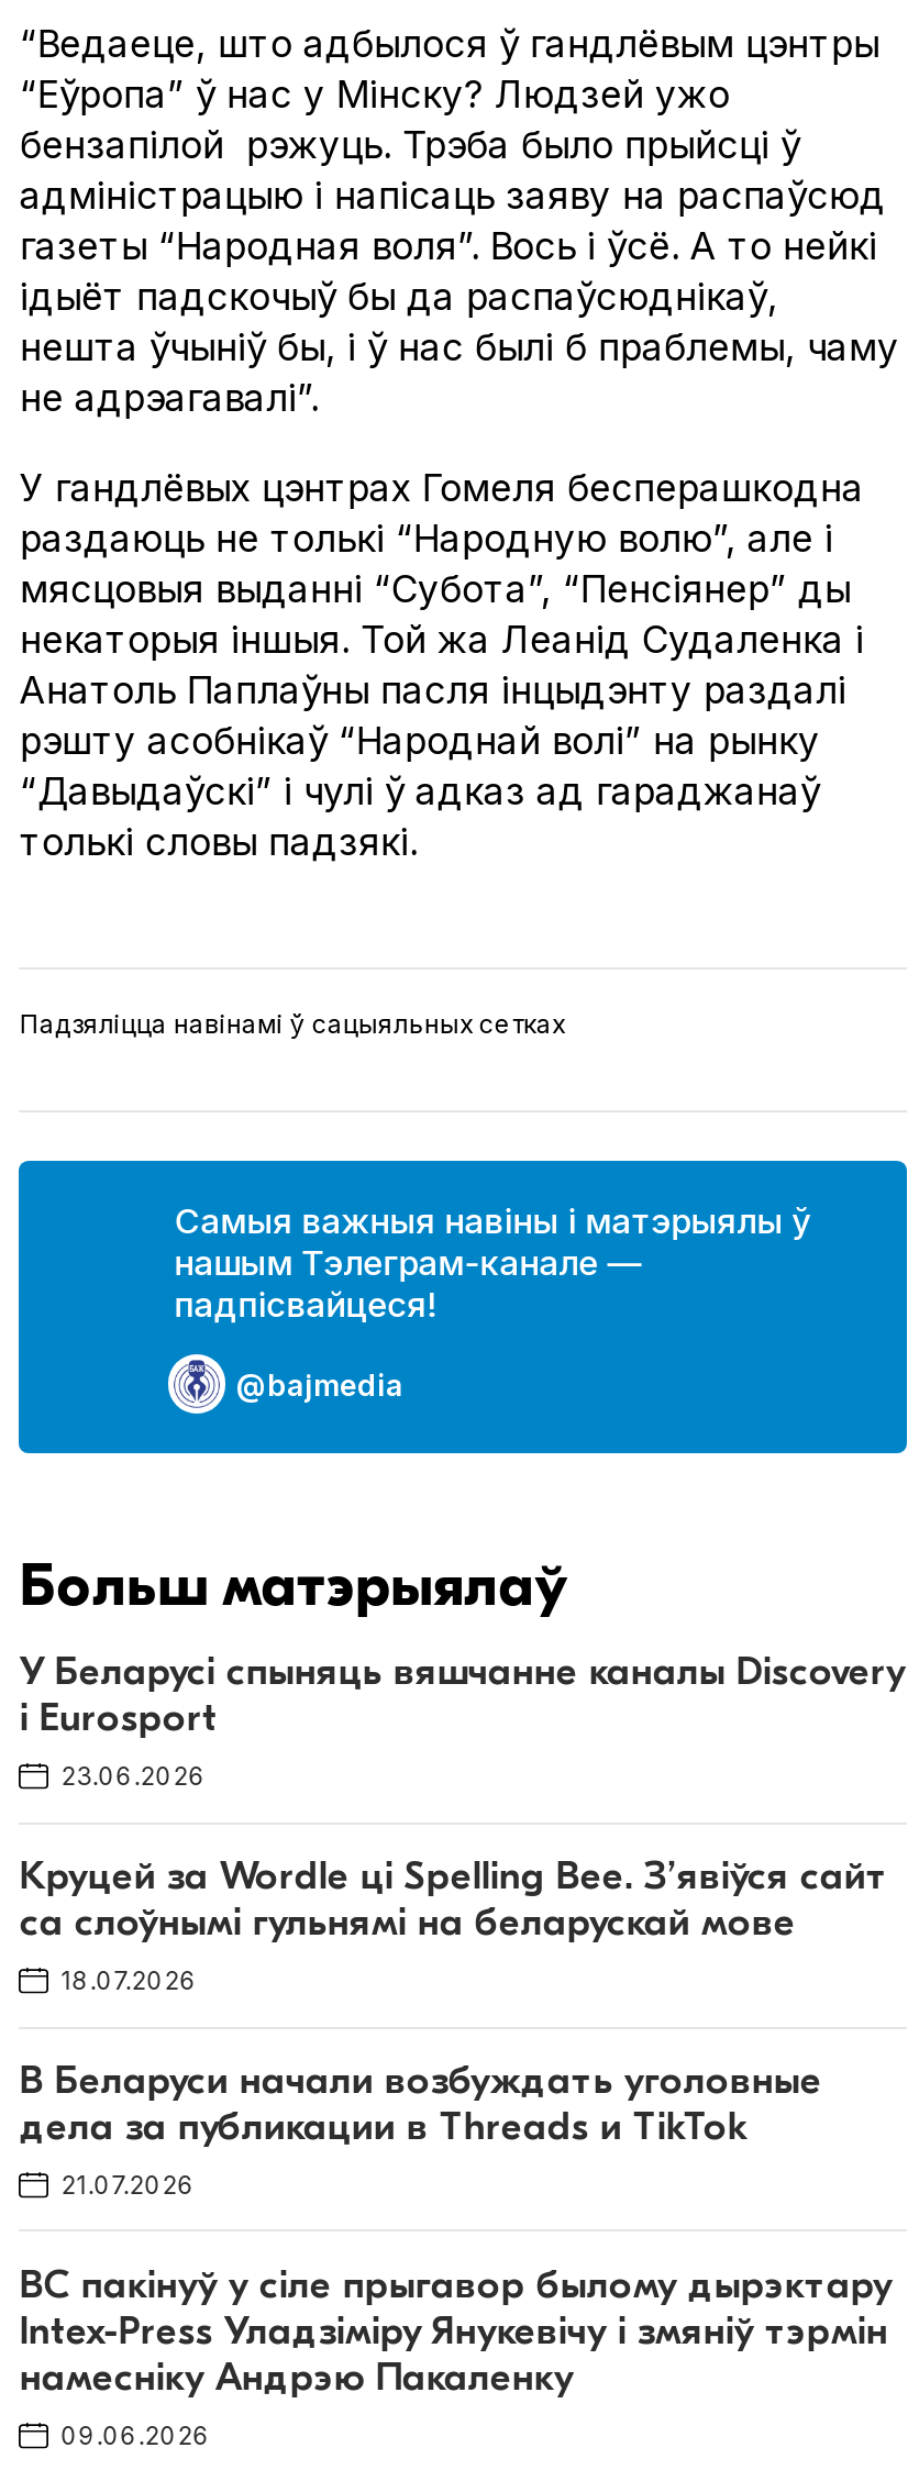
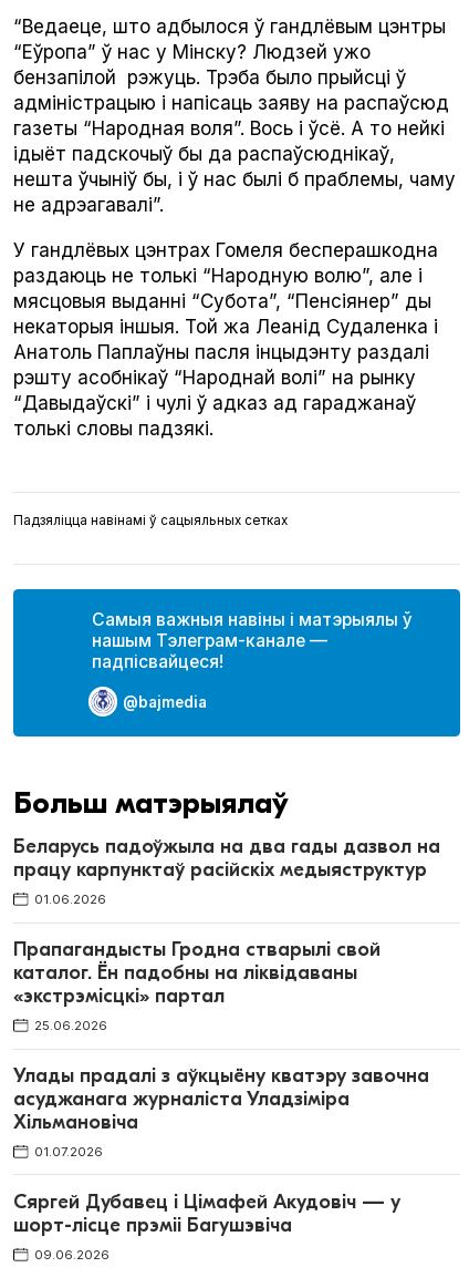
- У Беларусі спыняць вяшчанне каналы Discovery
- і Eurosport
- 23.06.2026
+ Беларусь падоўжыла на два гады дазвол на
+ працу карпунктаў расійскіх медыяструктур
+ 01.06.2026

- Круцей за Wordle ці Spelling Bee. З’явіўся сайт
- са слоўнымі гульнямі на беларускай мове
- 18.07.2026
+ Прапагандысты Гродна стварылі свой
+ каталог. Ён падобны на ліквідаваны
+ «экстрэмісцкі» партал
+ 25.06.2026

- В Беларуси начали возбуждать уголовные
- дела за публикации в Threads и TikTok
- 21.07.2026
+ Улады прадалі з аўкцыёну кватэру завочна
+ асуджанага журналіста Уладзіміра
+ Хільмановіча
+ 01.07.2026

- ВС пакінуў у сіле прыгавор былому дырэктару
- Intex-Press Уладзіміру Янукевічу і змяніў тэрмін
- намесніку Андрэю Пакаленку
+ Сяргей Дубавец і Цімафей Акудовіч — у
+ шорт-лісце прэміі Багушэвіча
